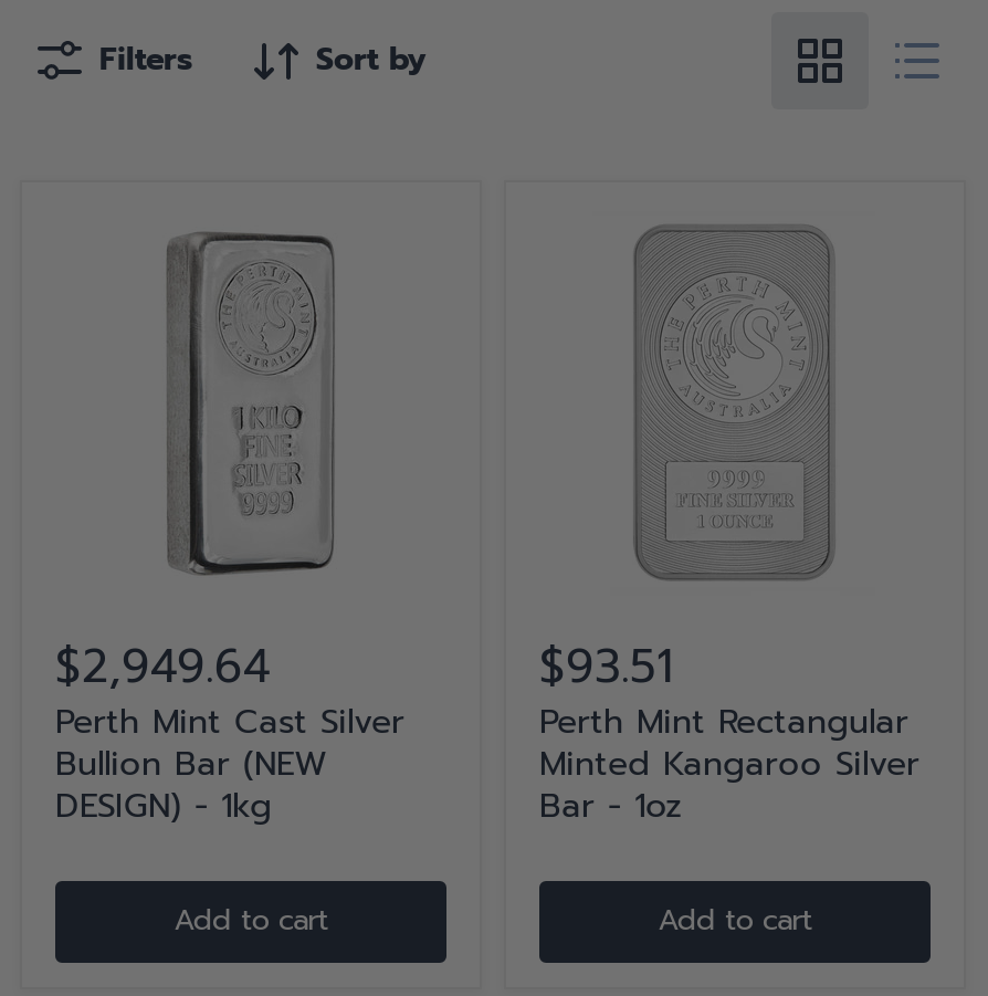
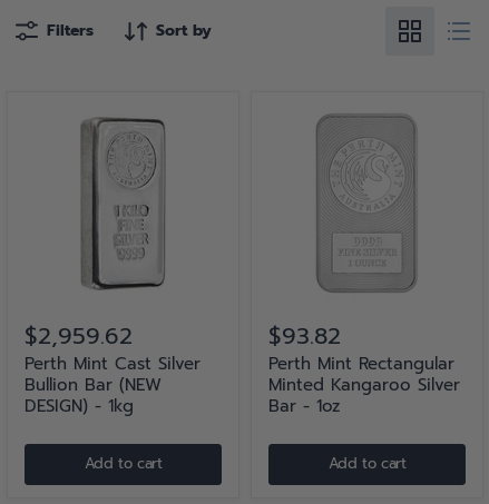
- $2,949.64
+ $2,959.62

- $93.51
+ $93.82
